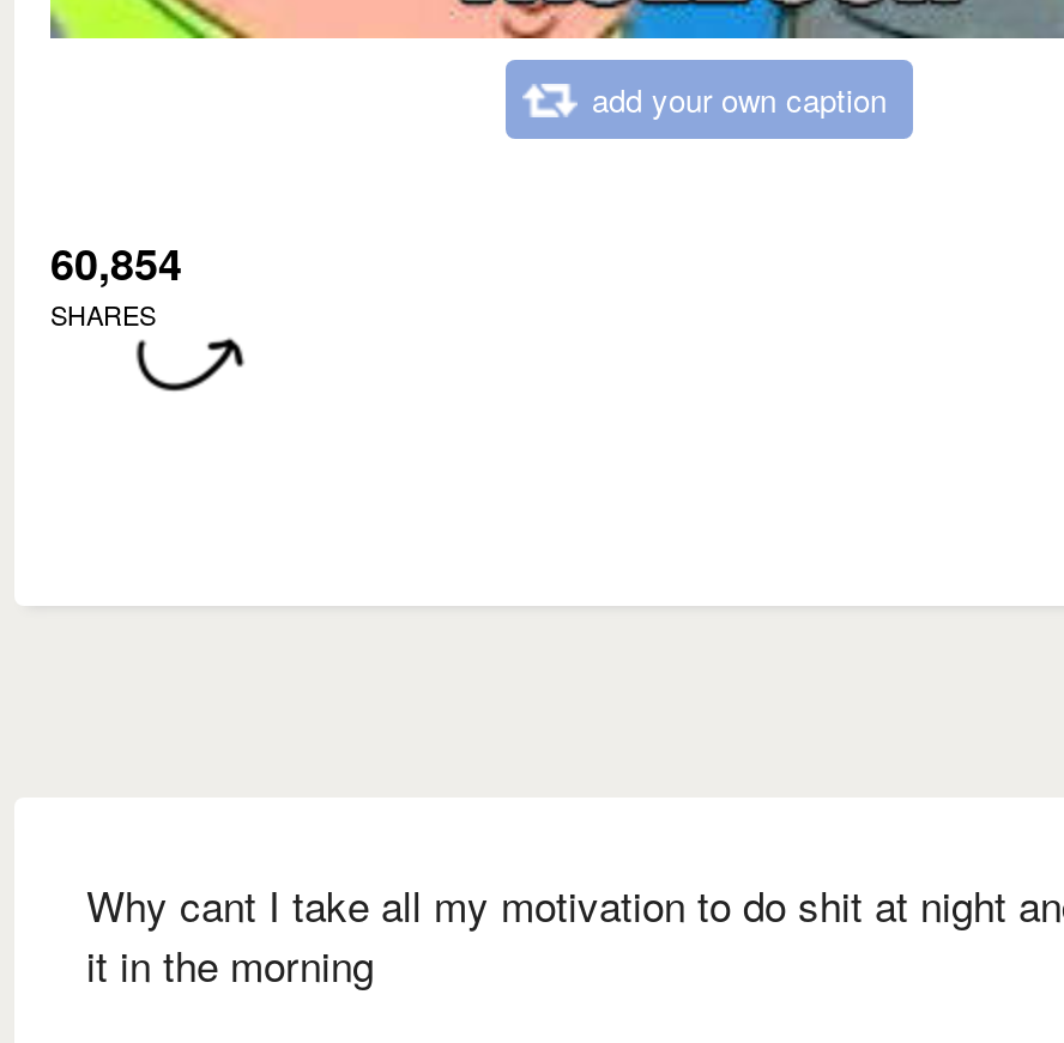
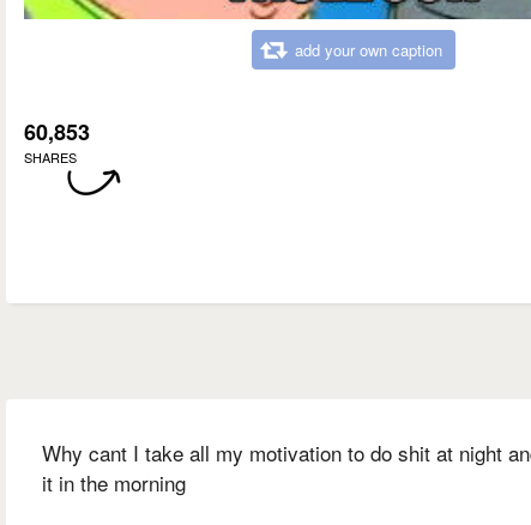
- 60,854
+ 60,853
